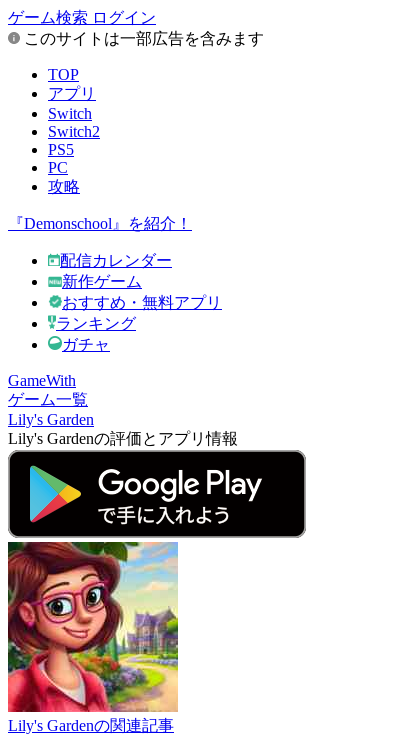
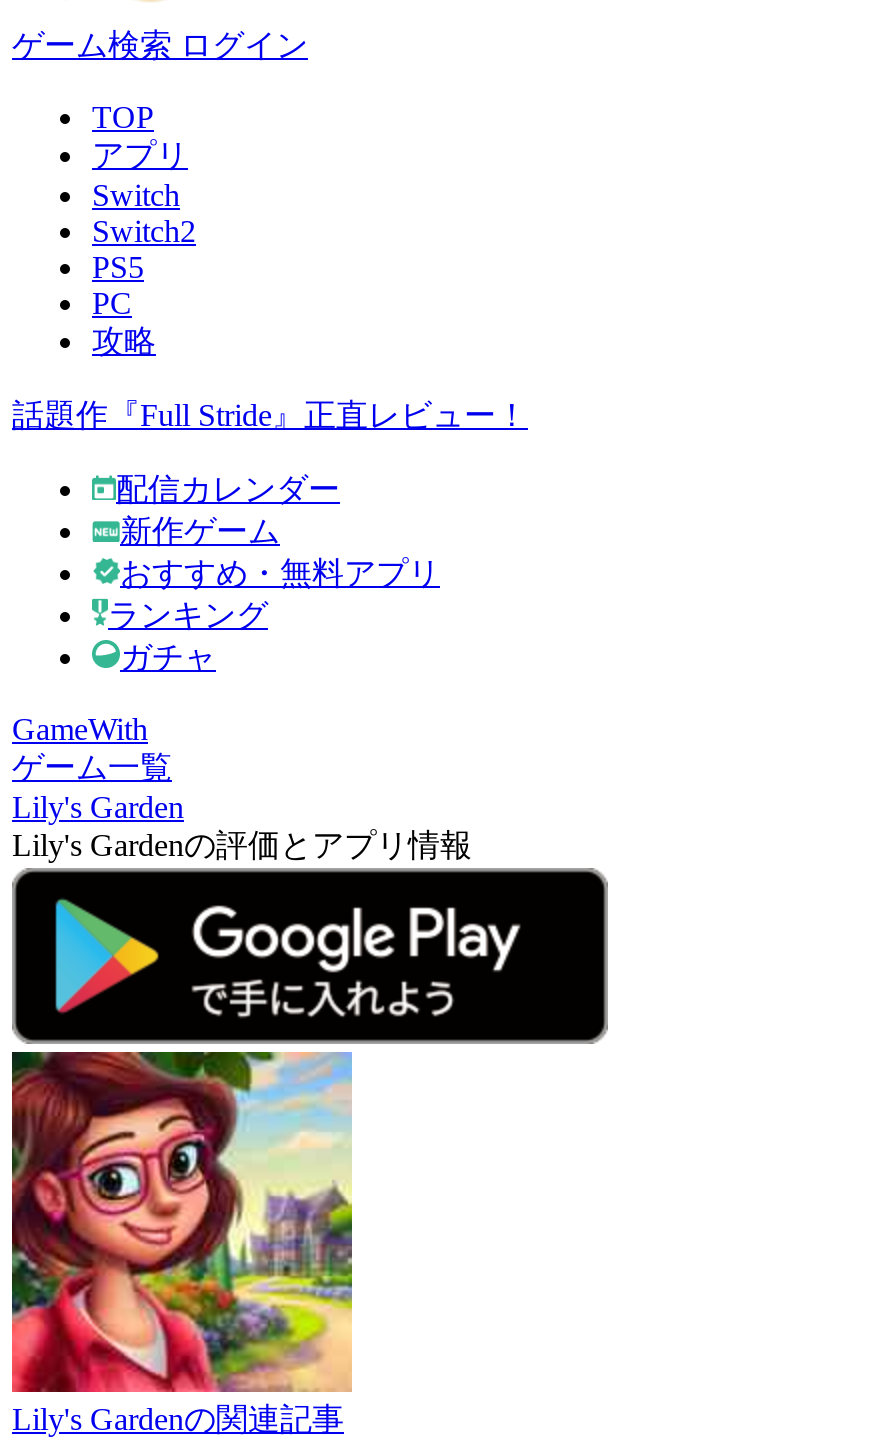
- このサイトは一部広告を含みます

- 『Demonschool』を紹介！
+ 話題作『Full Stride』正直レビュー！
